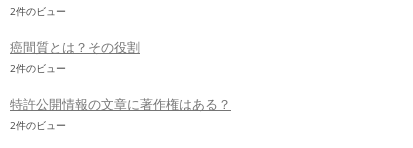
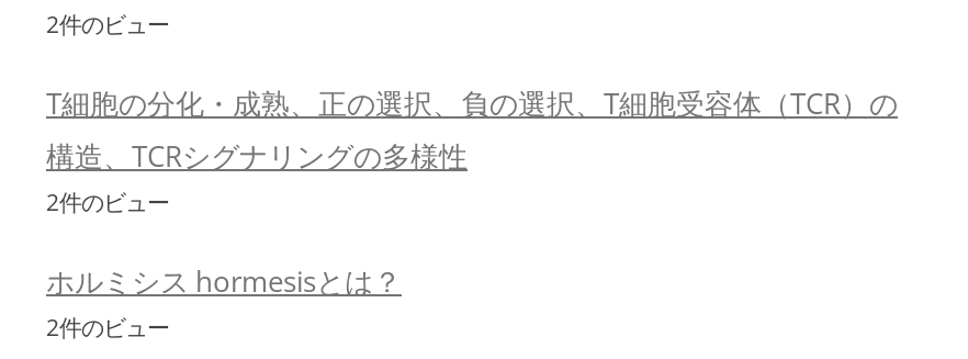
- 癌間質とは？その役割
+ T細胞の分化・成熟、正の選択、負の選択、T細胞受容体（TCR）の
+ 構造、TCRシグナリングの多様性

- 特許公開情報の文章に著作権はある？
+ ホルミシス hormesisとは？
